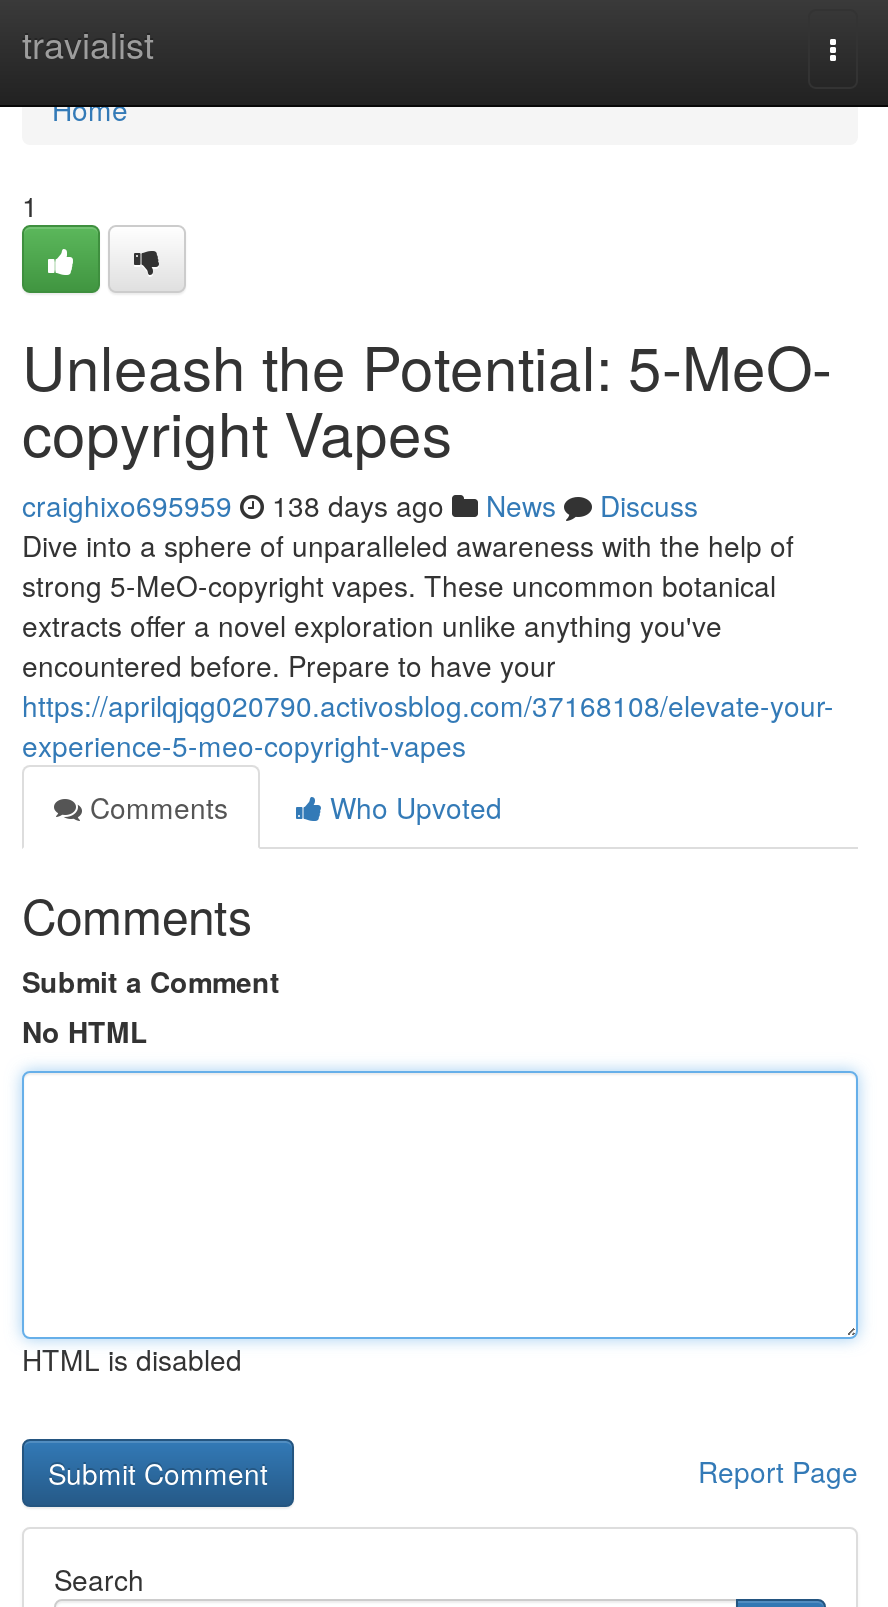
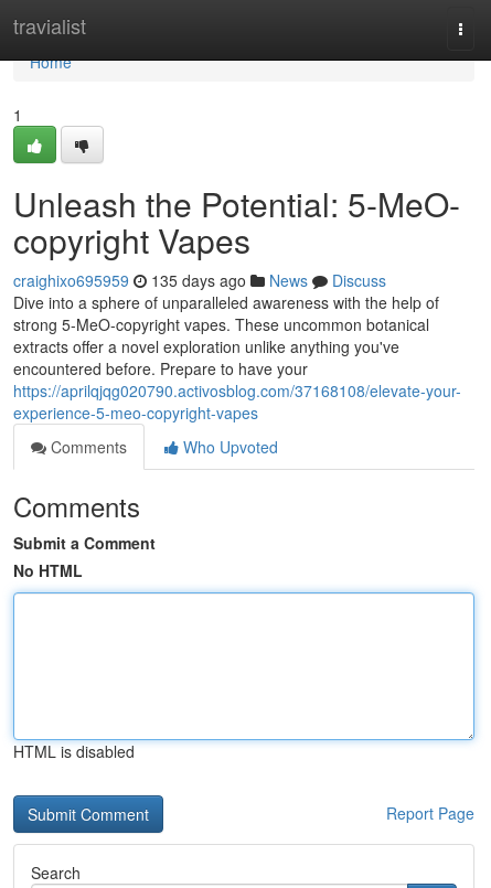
- craighixo695959 138 days ago News Discuss
+ craighixo695959 135 days ago News Discuss
